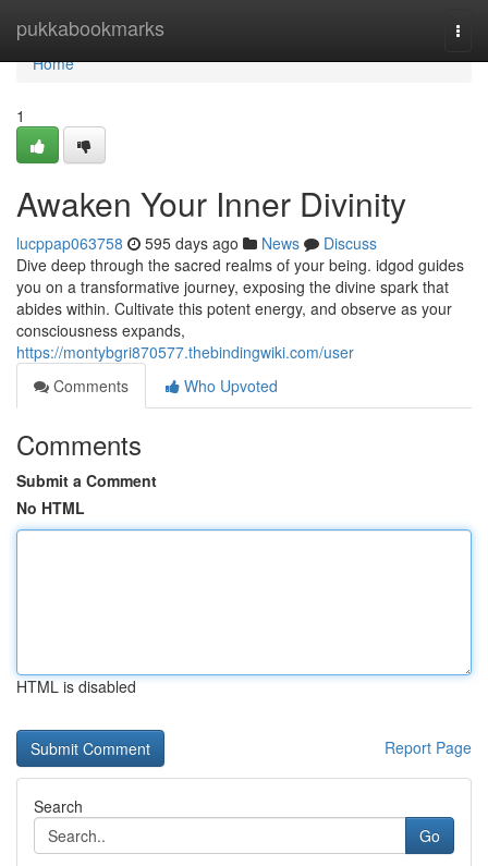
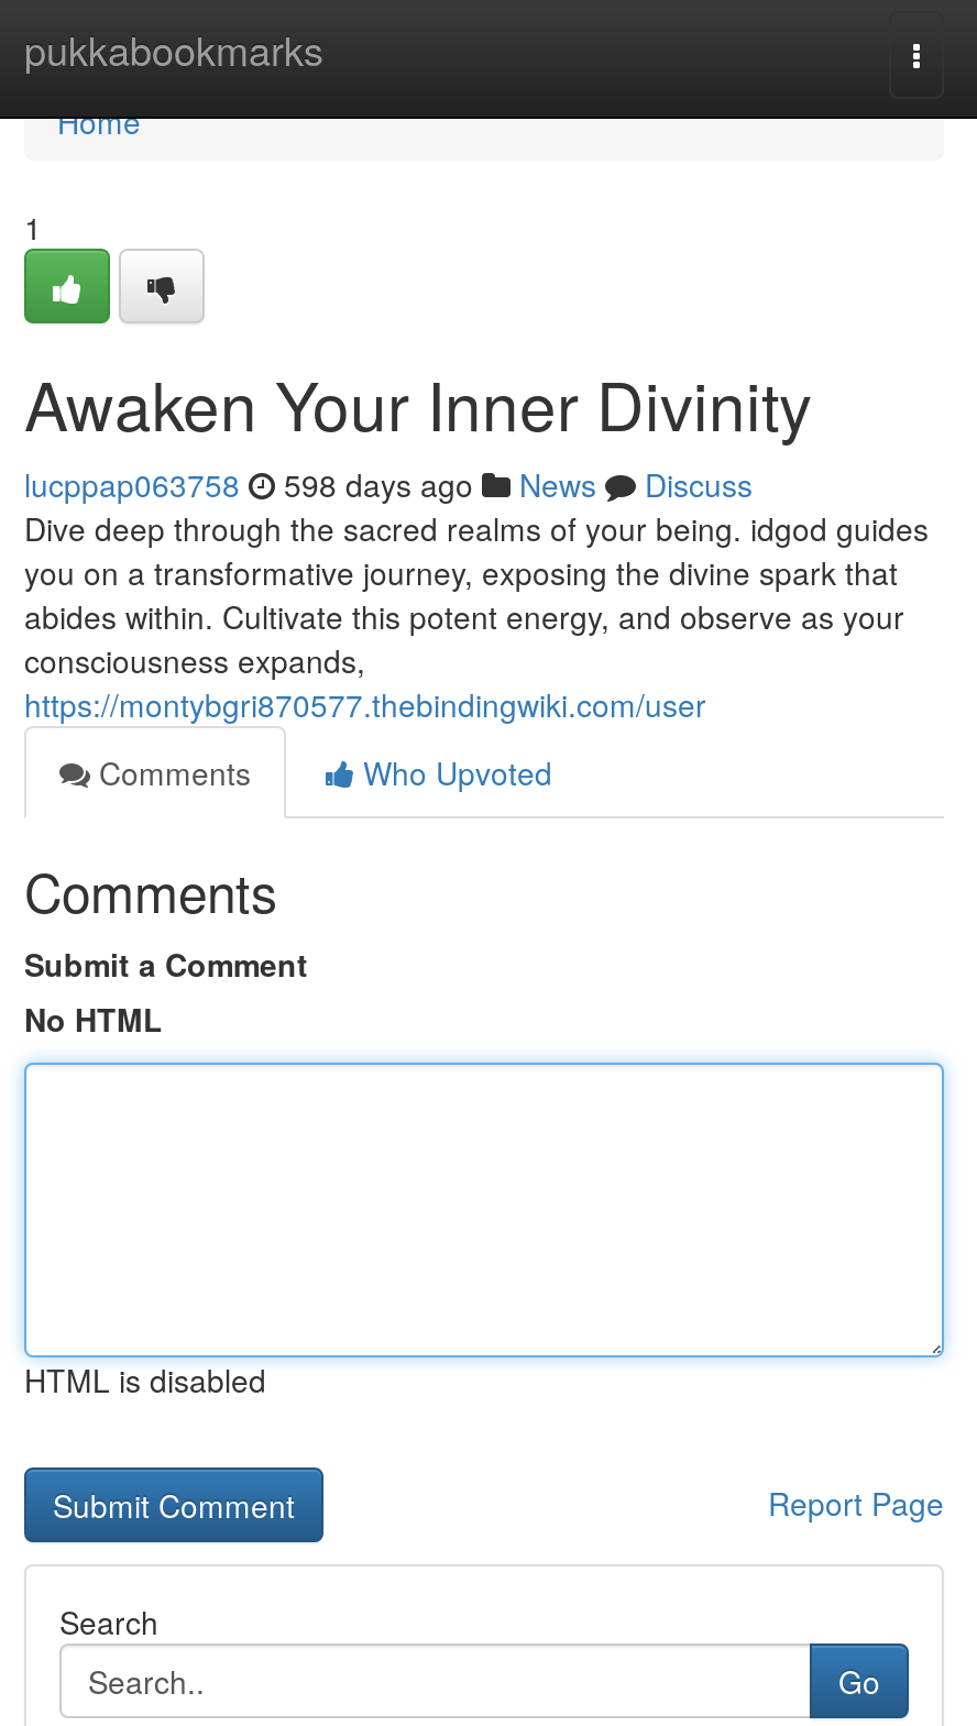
- lucppap063758 595 days ago News Discuss
+ lucppap063758 598 days ago News Discuss
